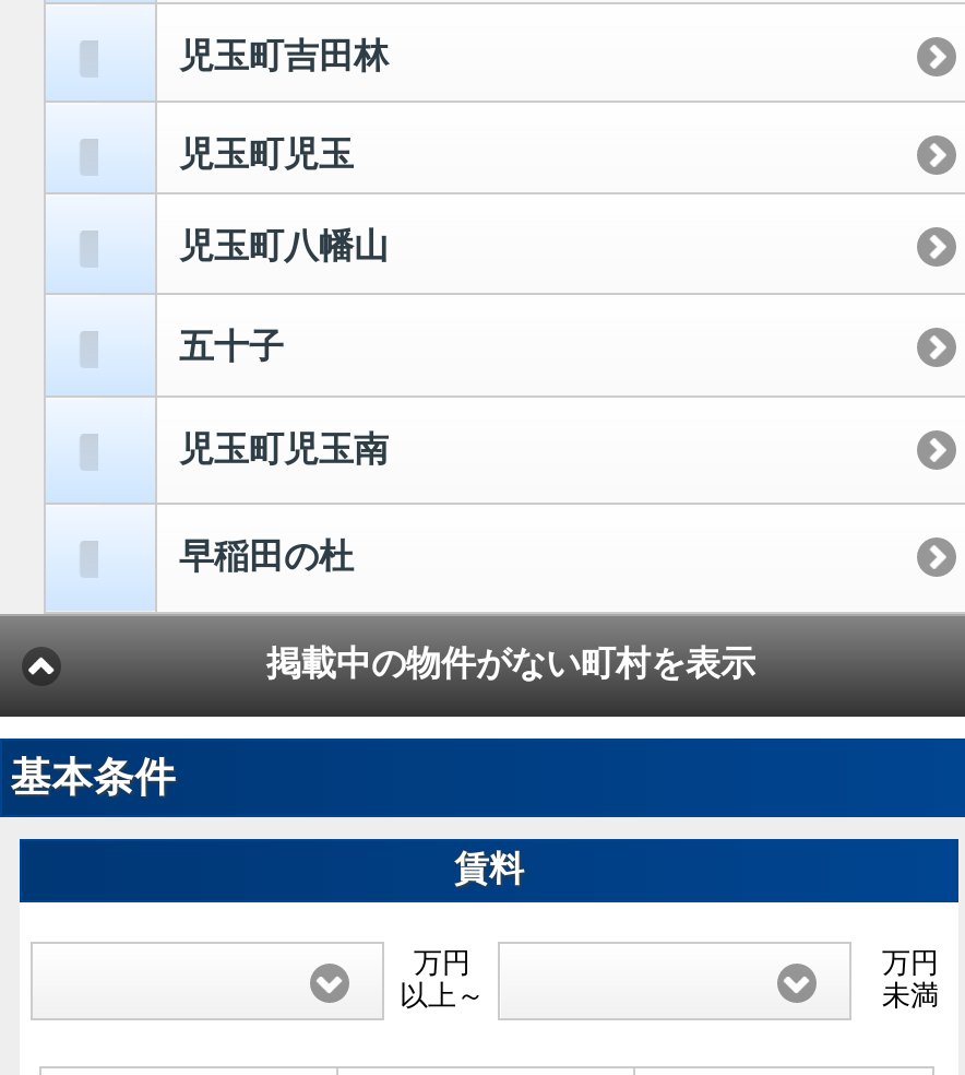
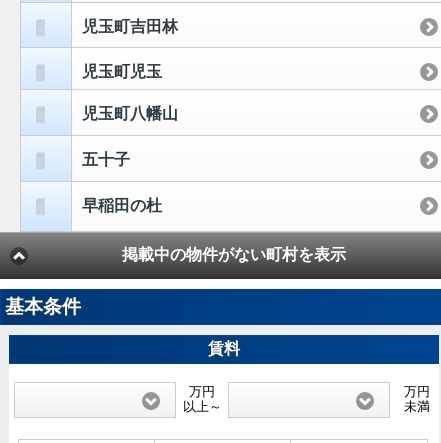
- 児玉町児玉南
